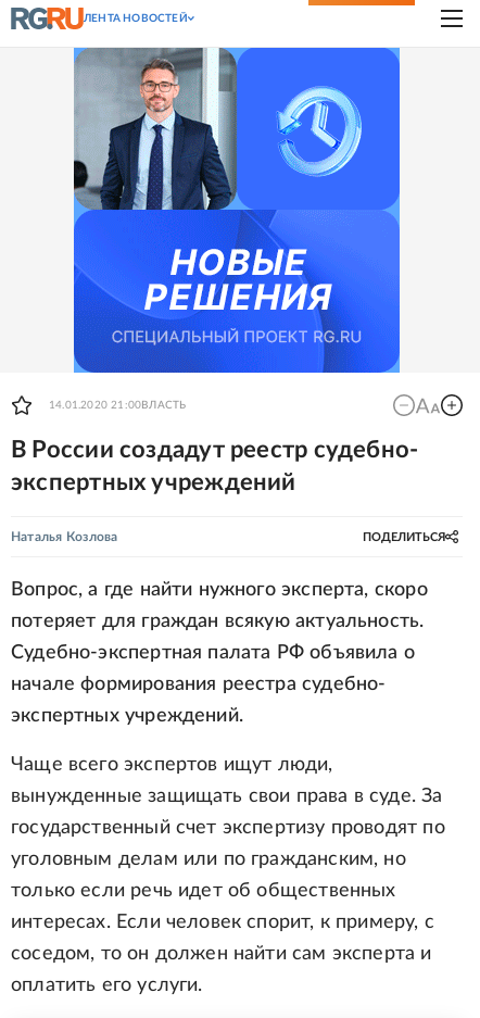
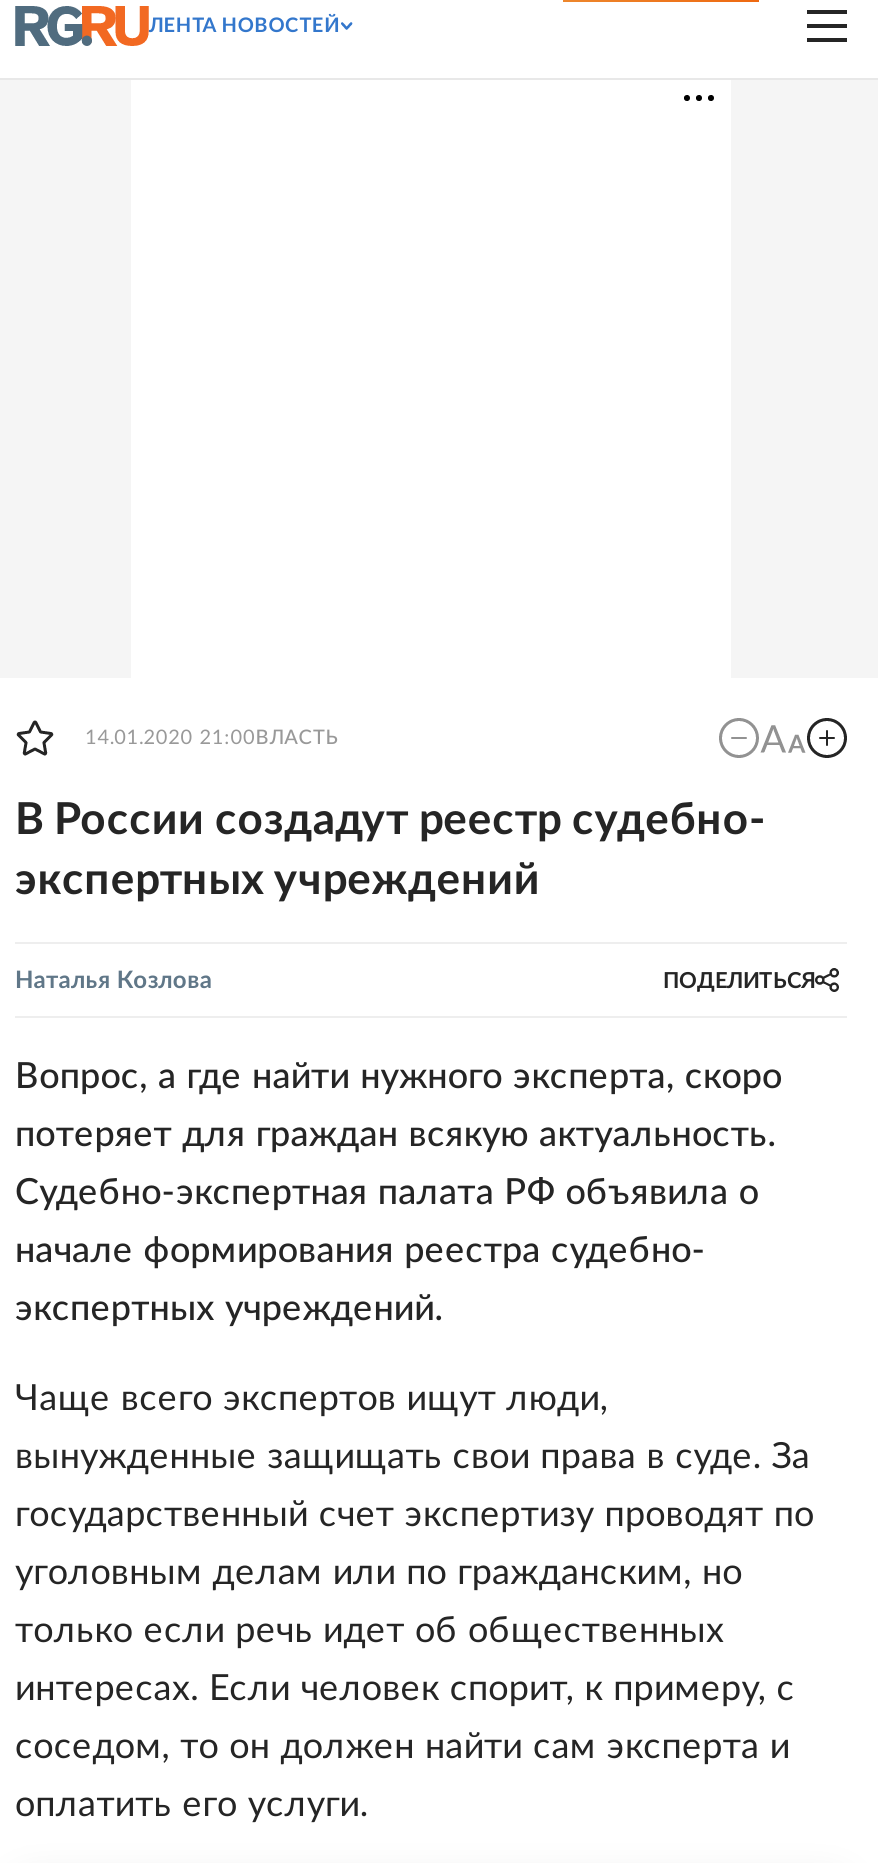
- [image]
